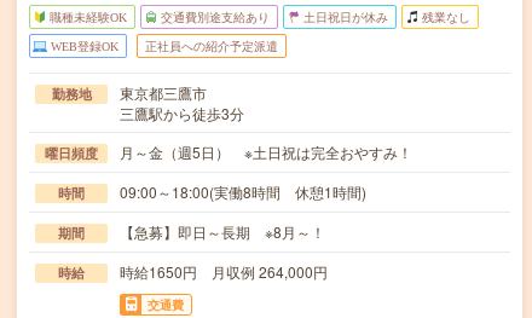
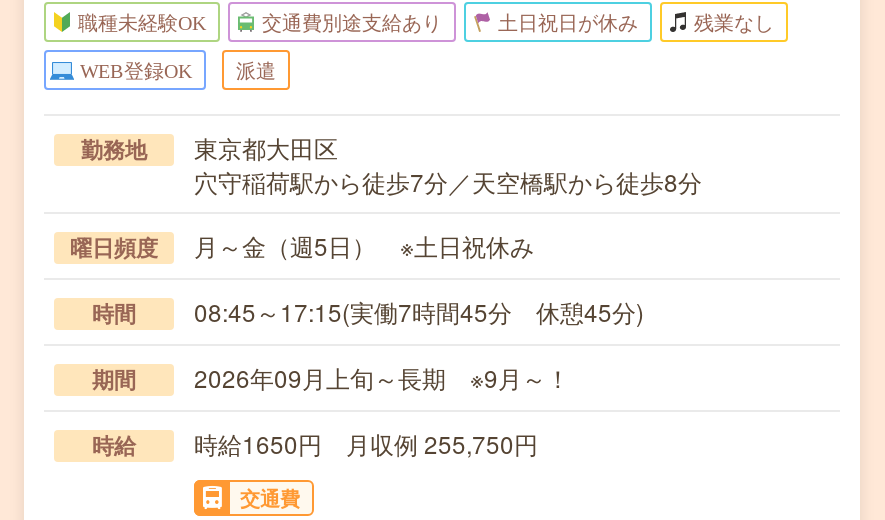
- 正社員への紹介予定派遣
+ 派遣

- 東京都三鷹市
- 三鷹駅から徒歩3分
+ 東京都大田区
+ 穴守稲荷駅から徒歩7分／天空橋駅から徒歩8分

- 月～金（週5日） ※土日祝は完全おやすみ！
+ 月～金（週5日） ※土日祝休み

- 09:00～18:00(実働8時間 休憩1時間)
+ 08:45～17:15(実働7時間45分 休憩45分)

- 【急募】即日～長期 ※8月～！
+ 2026年09月上旬～長期 ※9月～！

- 時給1650円 月収例 264,000円
+ 時給1650円 月収例 255,750円
